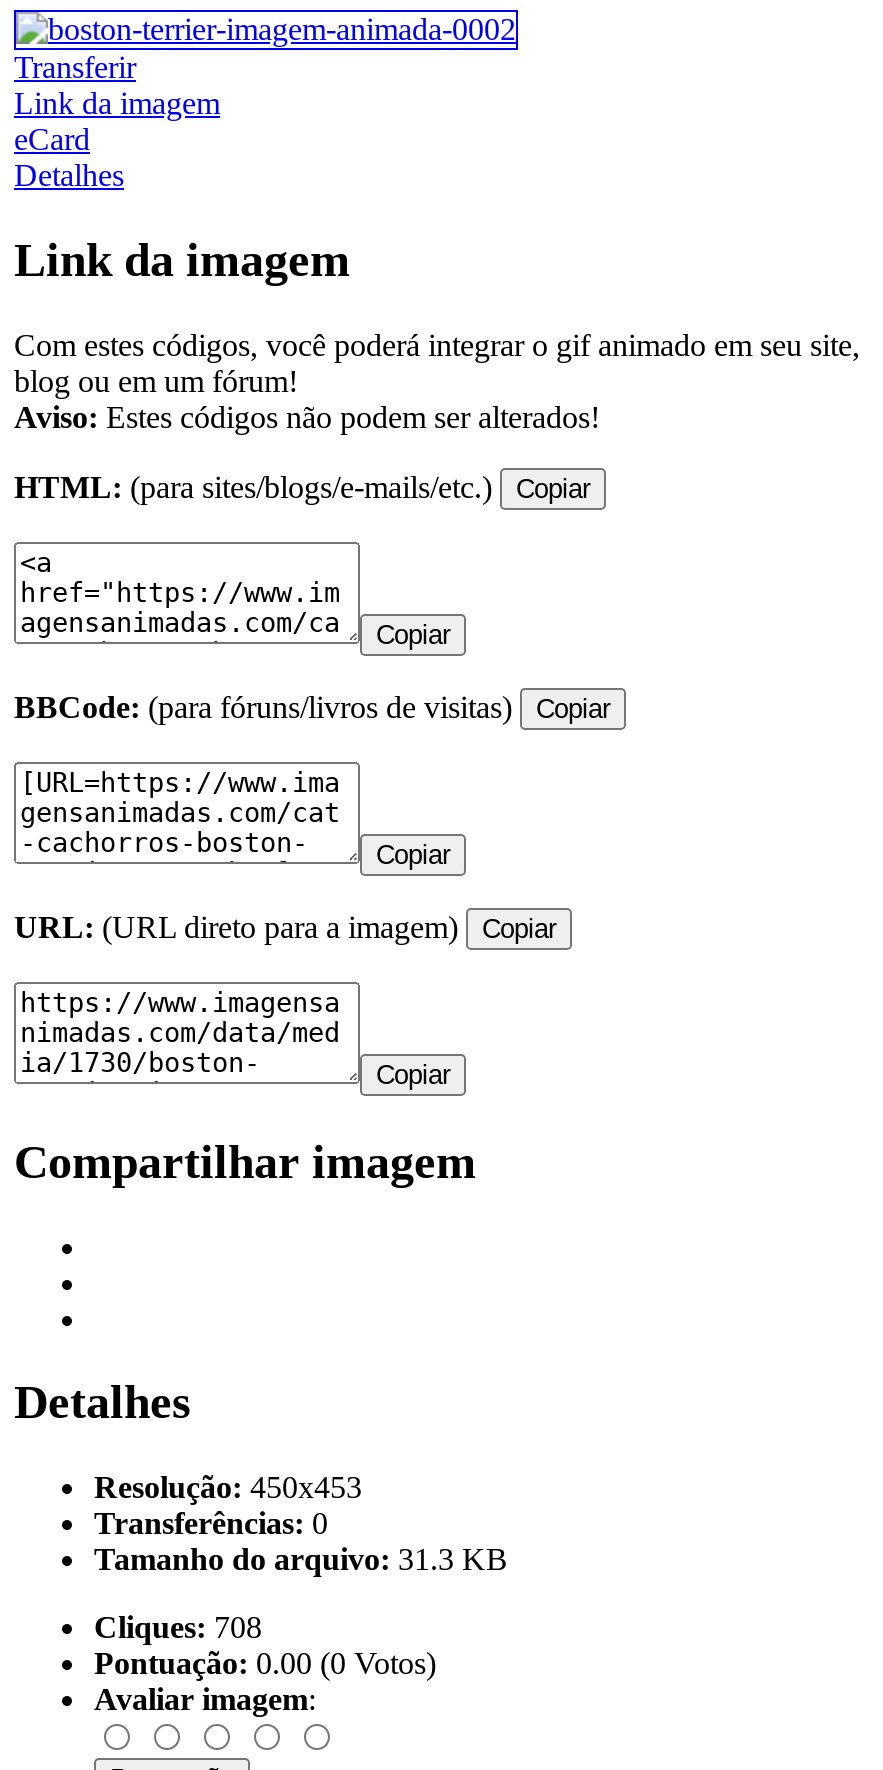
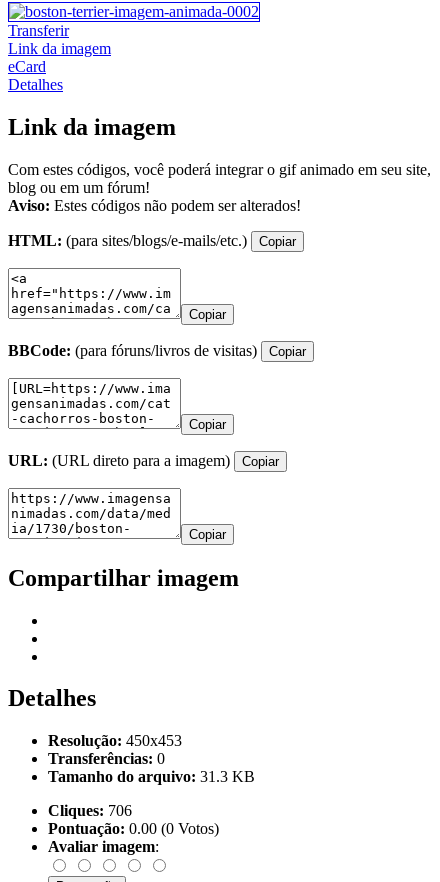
- Cliques: 708
+ Cliques: 706
